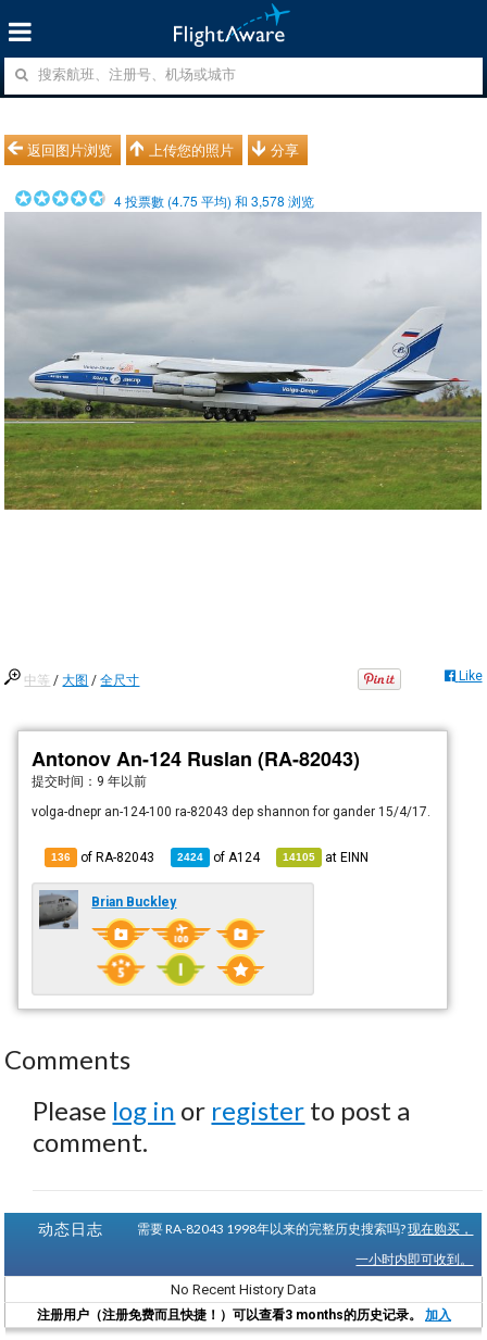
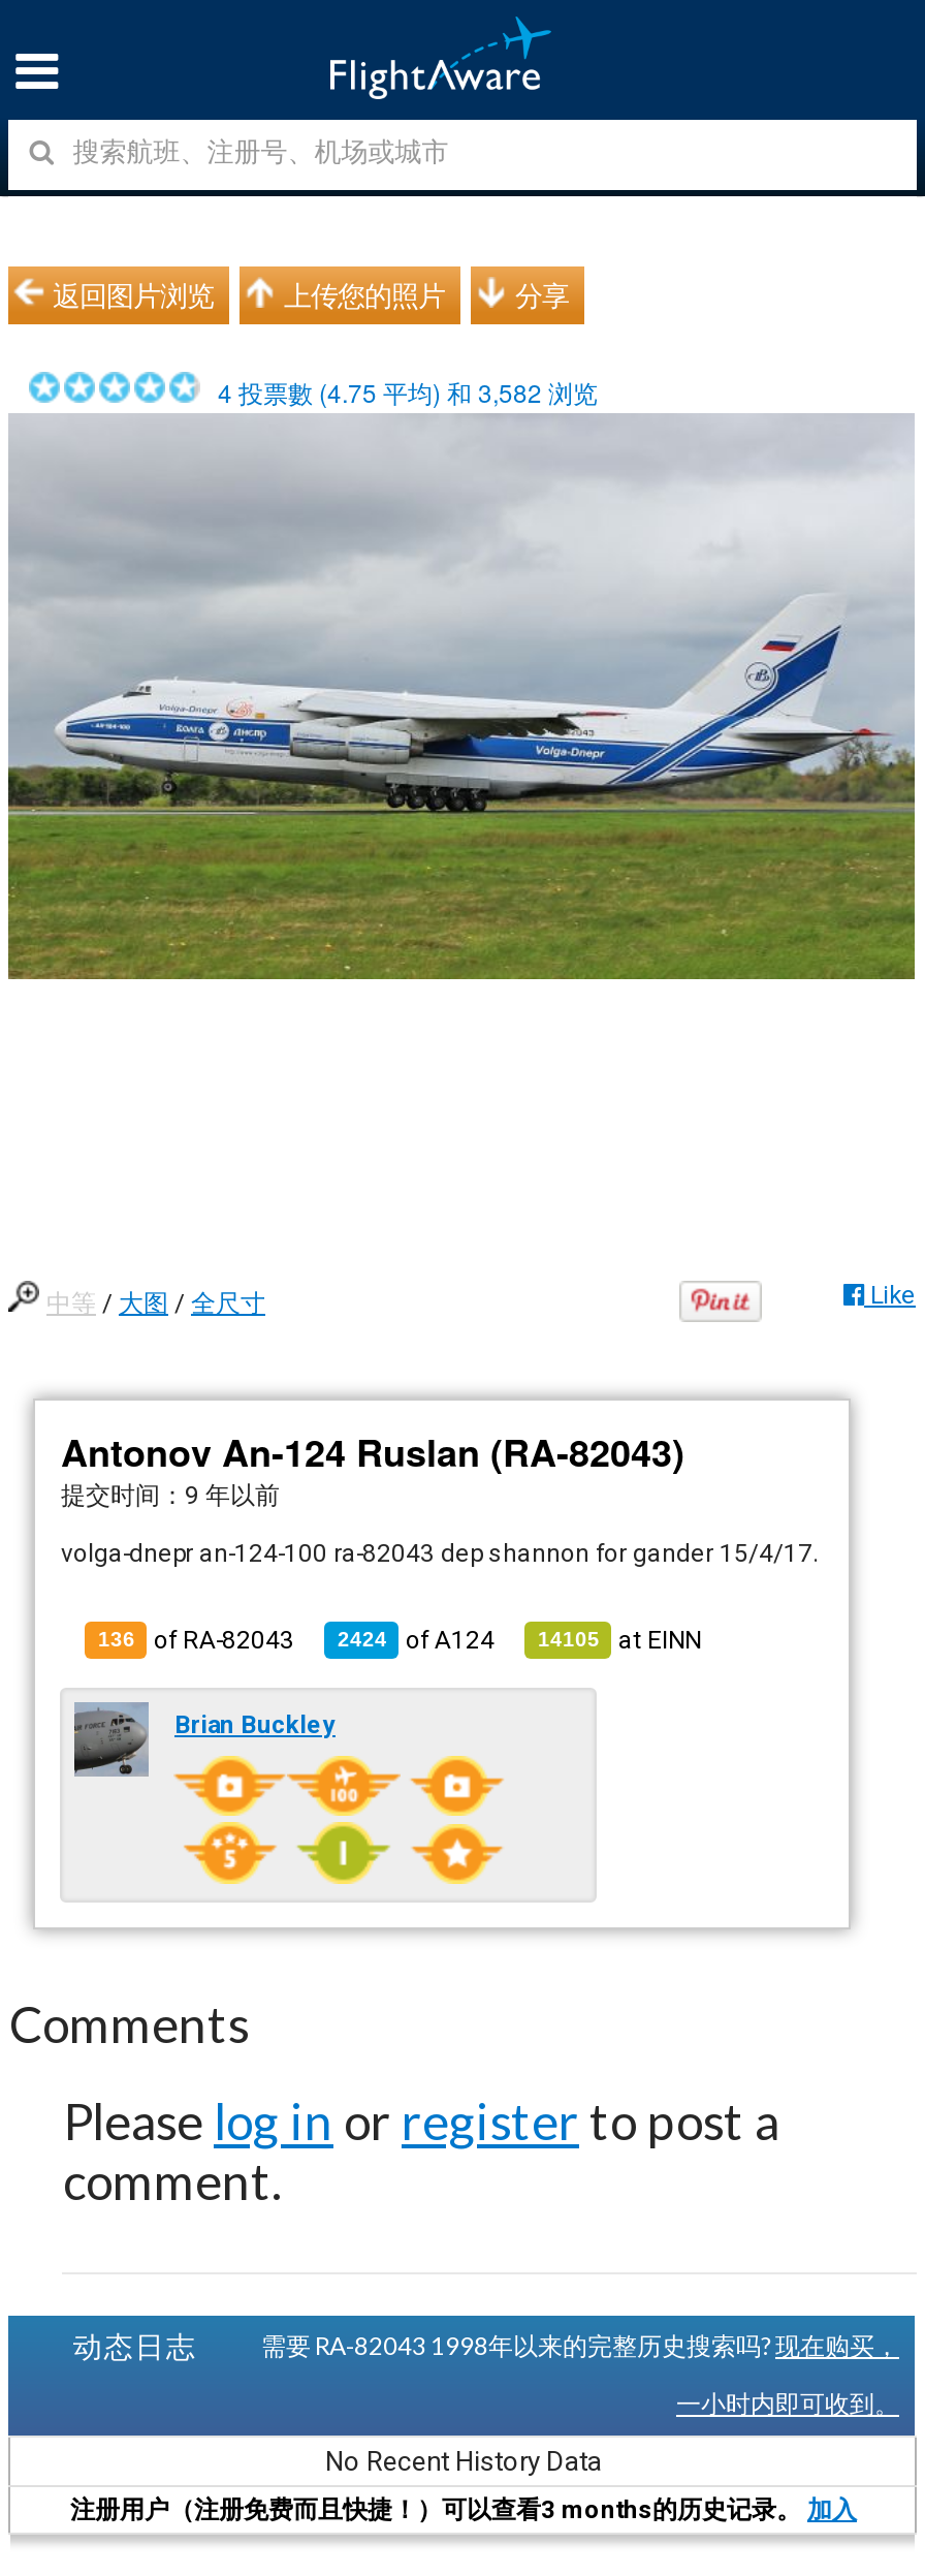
- 4投票數 (4.75平均) 和3,578浏览
+ 4投票數 (4.75平均) 和3,582浏览
